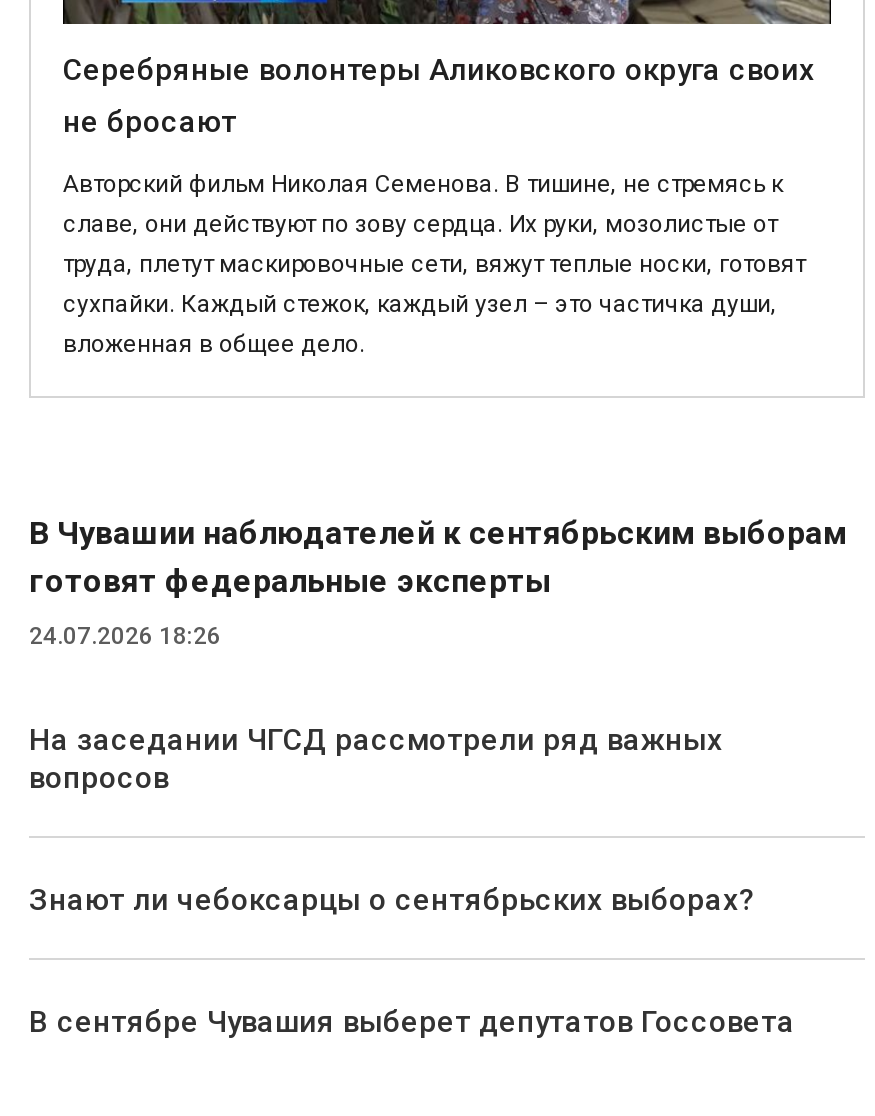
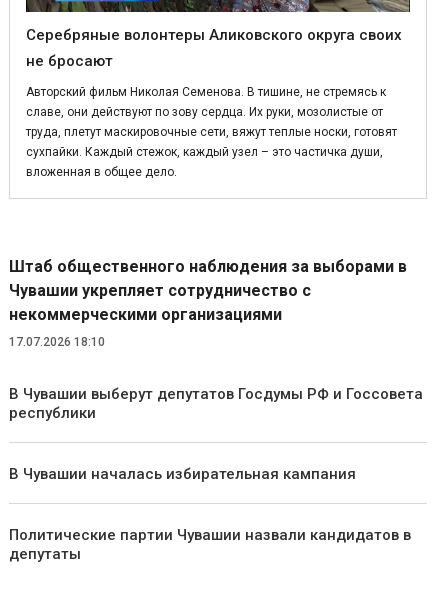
- В Чувашии наблюдателей к сентябрьским выборам
- готовят федеральные эксперты
+ Штаб общественного наблюдения за выборами в
+ Чувашии укрепляет сотрудничество с
+ некоммерческими организациями

- 24.07.2026 18:26
+ 17.07.2026 18:10

- На заседании ЧГСД рассмотрели ряд важных
- вопросов
+ В Чувашии выберут депутатов Госдумы РФ и Госсовета
+ республики

- Знают ли чебоксарцы о сентябрьских выборах?
+ В Чувашии началась избирательная кампания

- В сентябре Чувашия выберет депутатов Госсовета
+ Политические партии Чувашии назвали кандидатов в
+ депутаты
